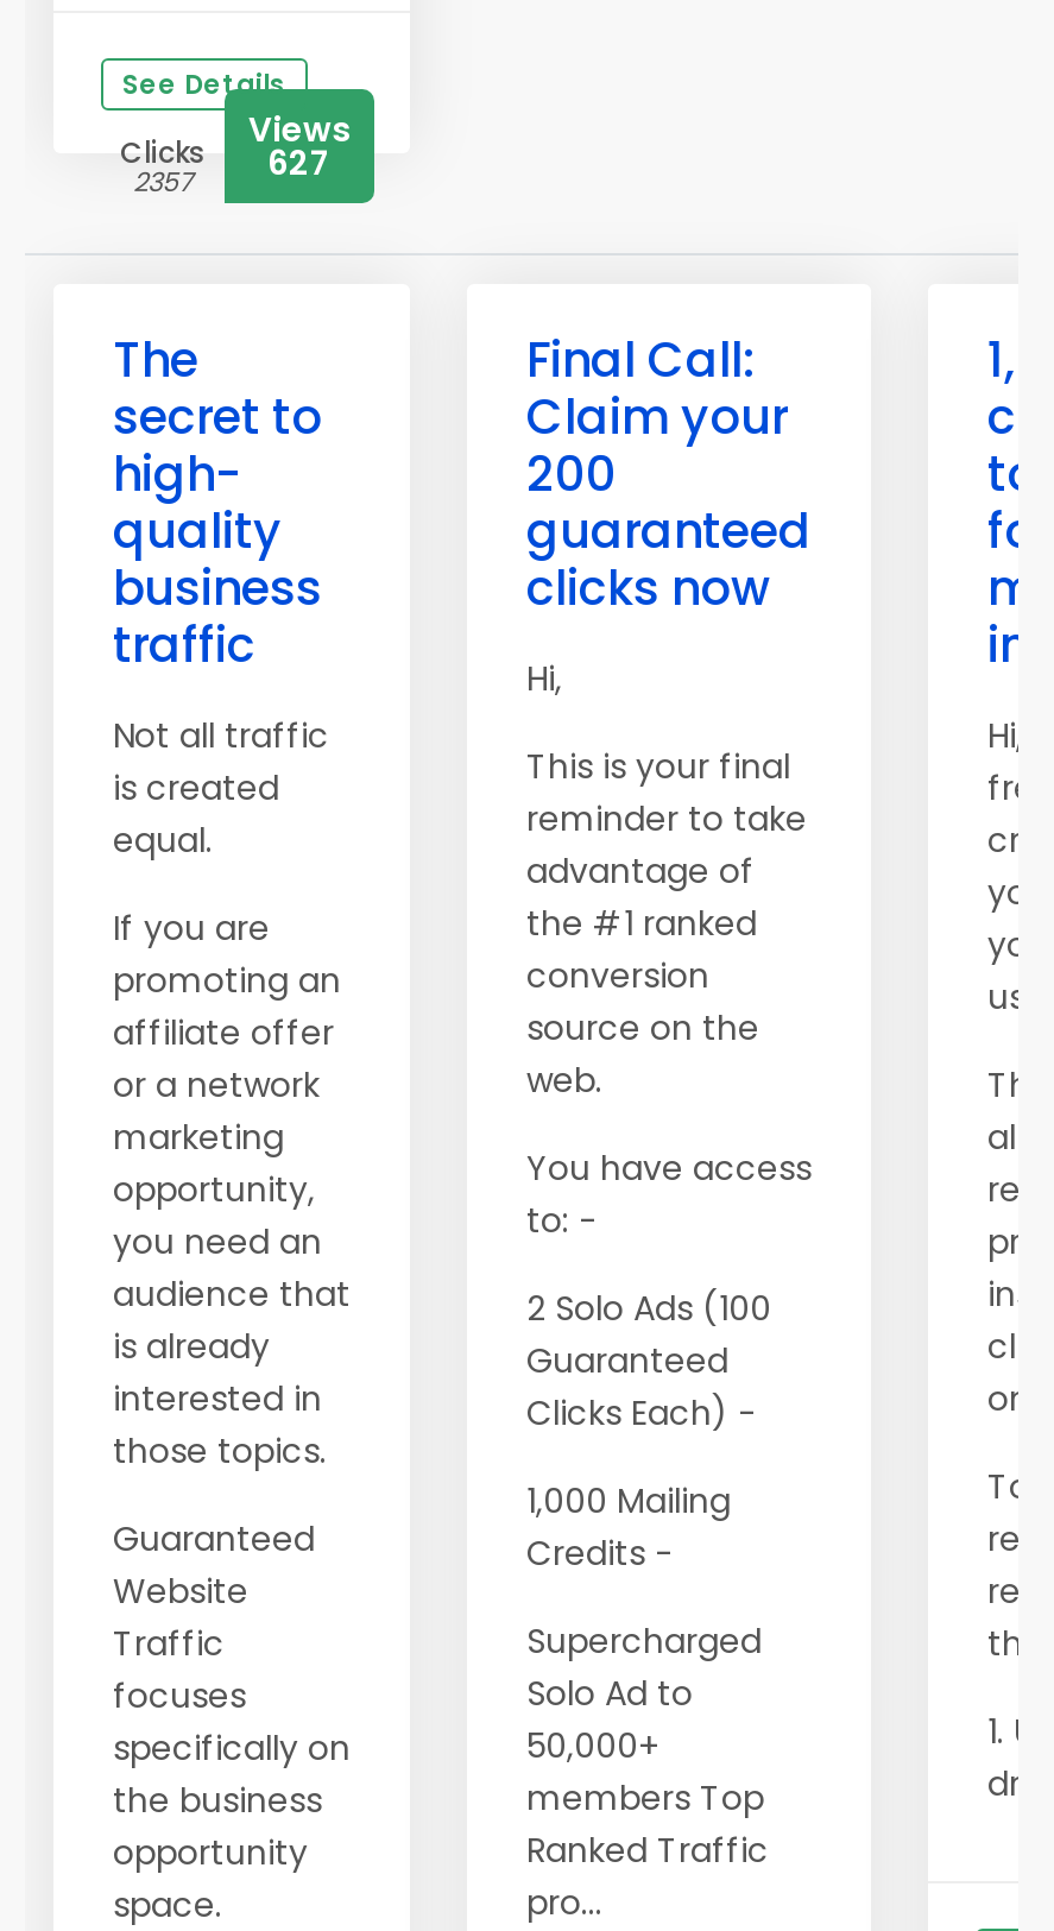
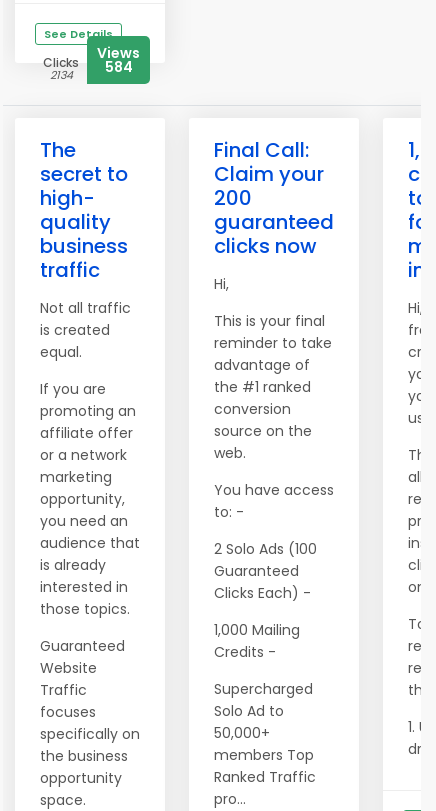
- 627
+ 584

- 2357
+ 2134
